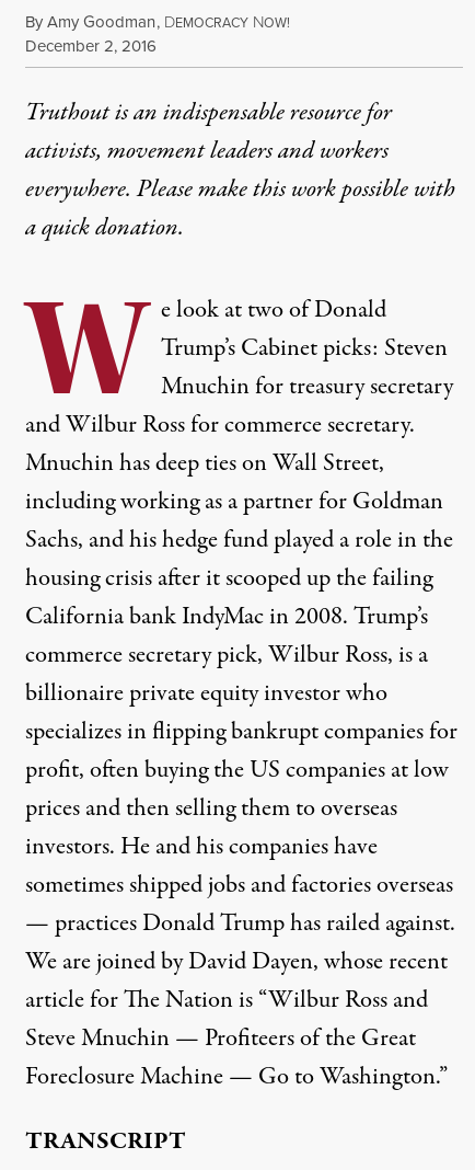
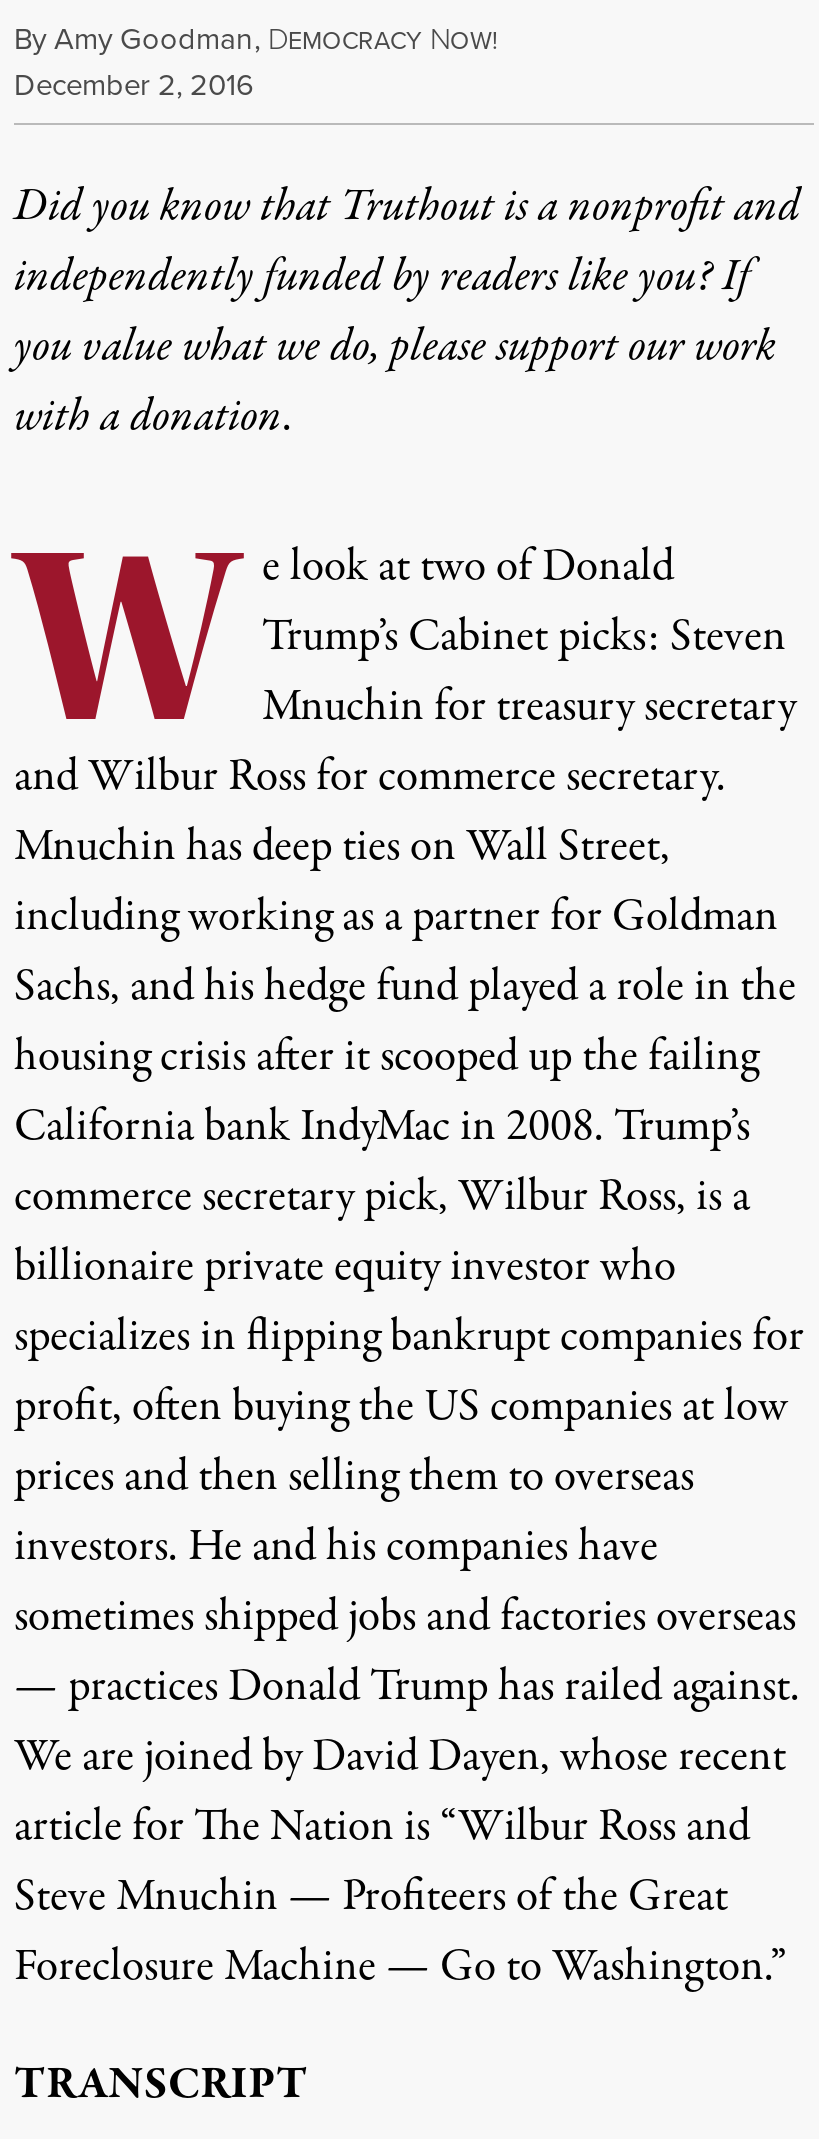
- Truthout is an indispensable resource for
- activists, movement leaders and workers
- everywhere. Please make this work possible with
- a quick donation.
+ Did you know that Truthout is a nonprofit and
+ independently funded by readers like you? If
+ you value what we do, please support our work
+ with a donation.
